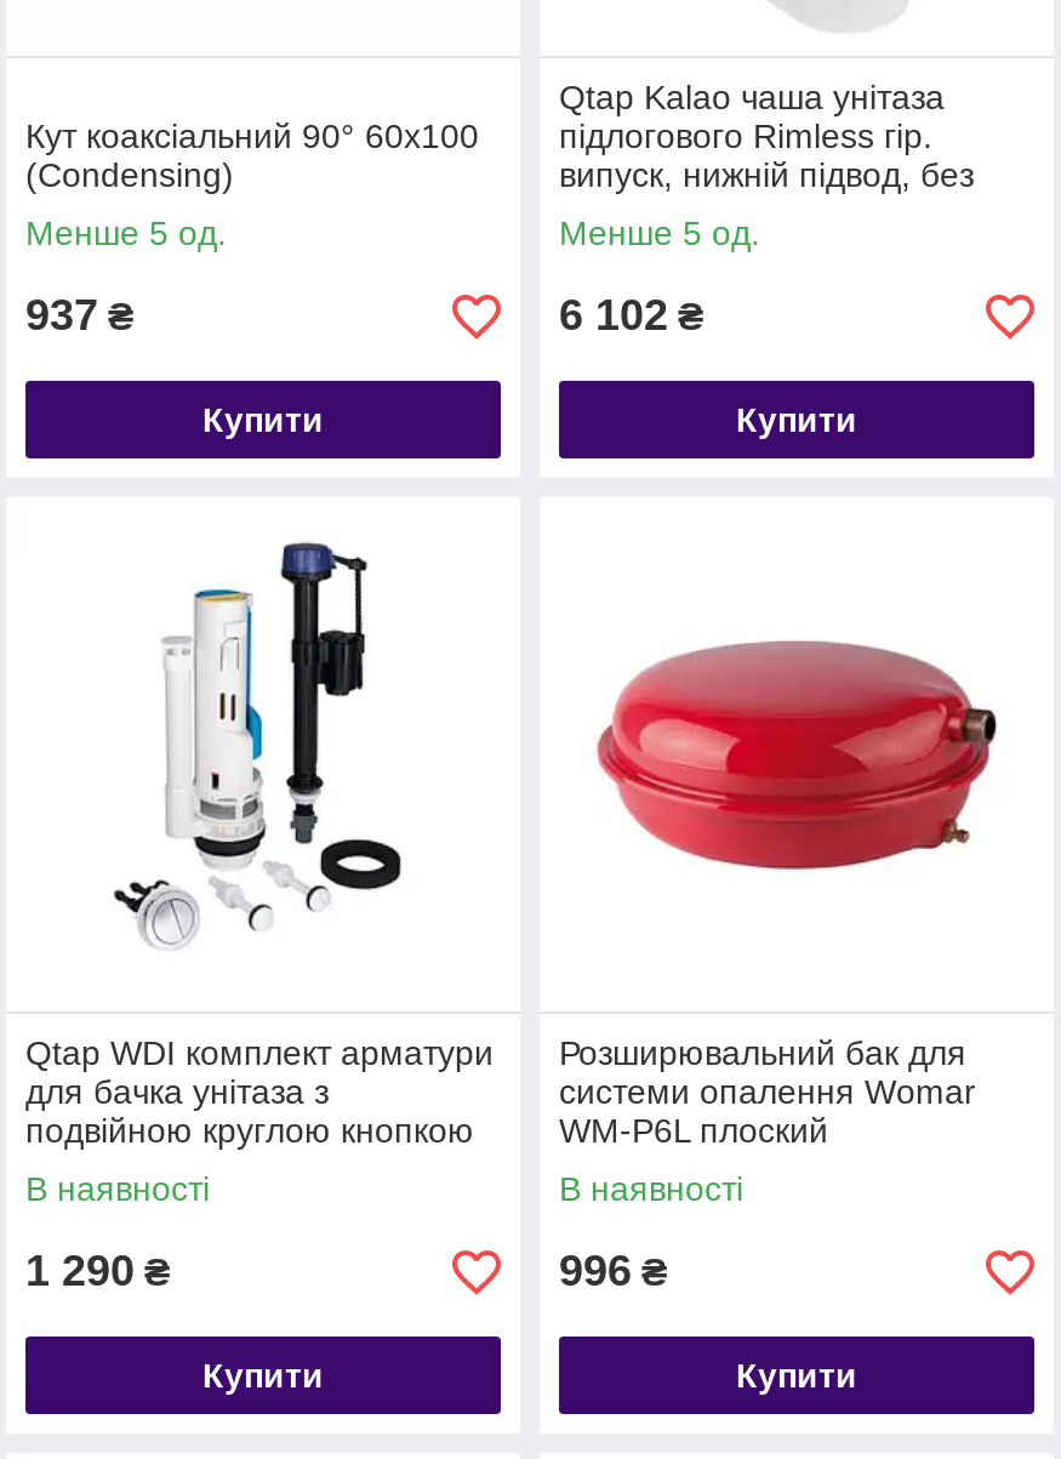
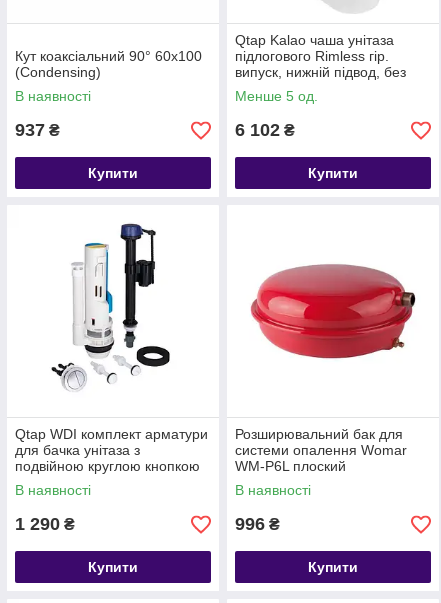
- Менше 5 од.
+ В наявності
